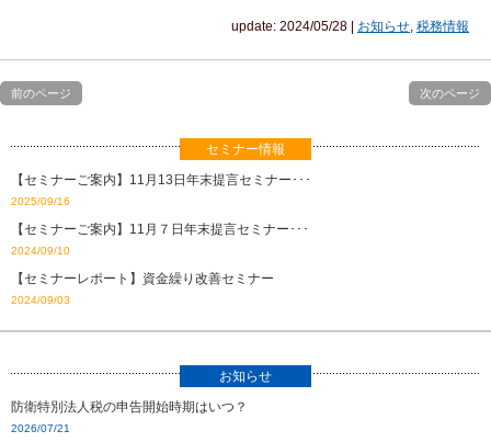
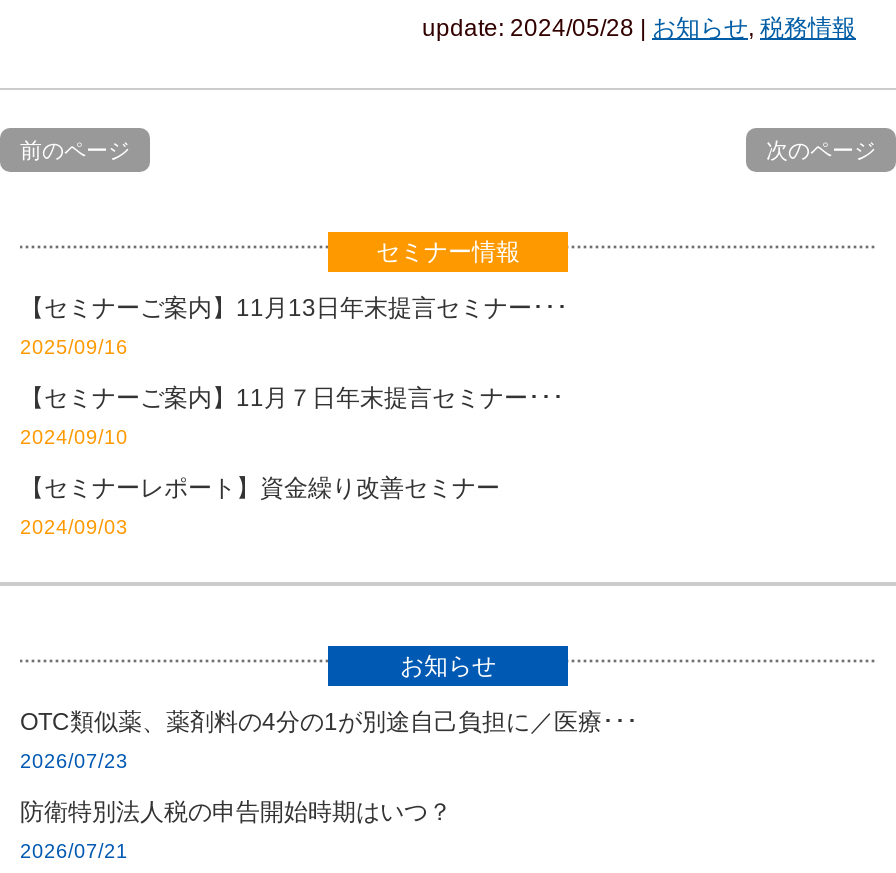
+ OTC類似薬、薬剤料の4分の1が別途自己負担に／医療･･･
+ 2026/07/23
